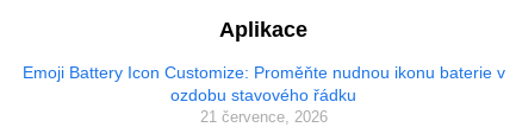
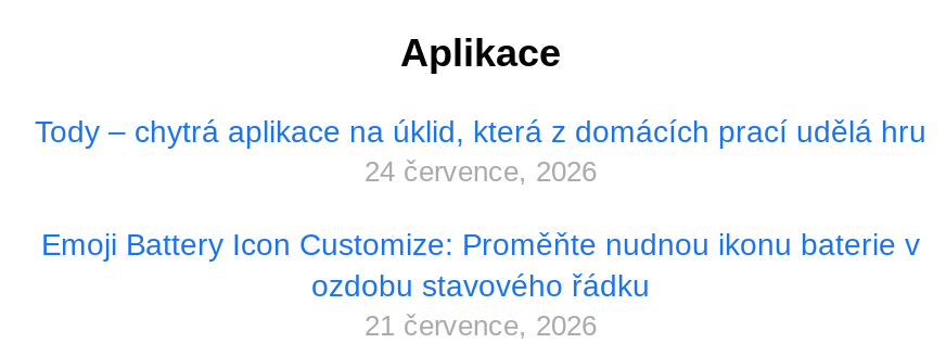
+ Tody – chytrá aplikace na úklid, která z domácích prací udělá hru
+ 24 července, 2026
